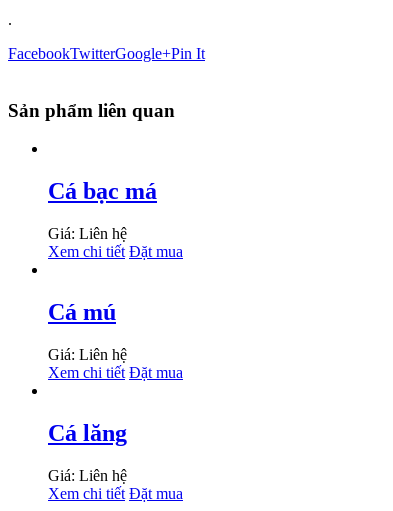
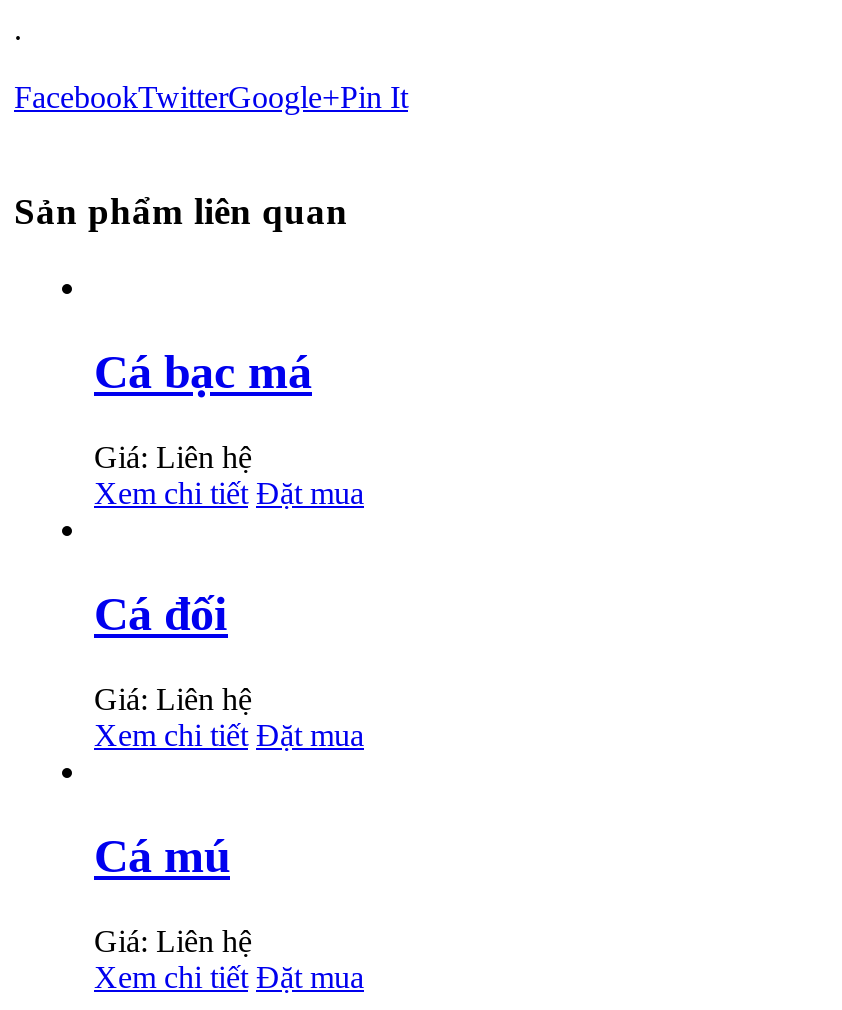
+ Cá đối

moved down: Cá mú

- Cá lăng
